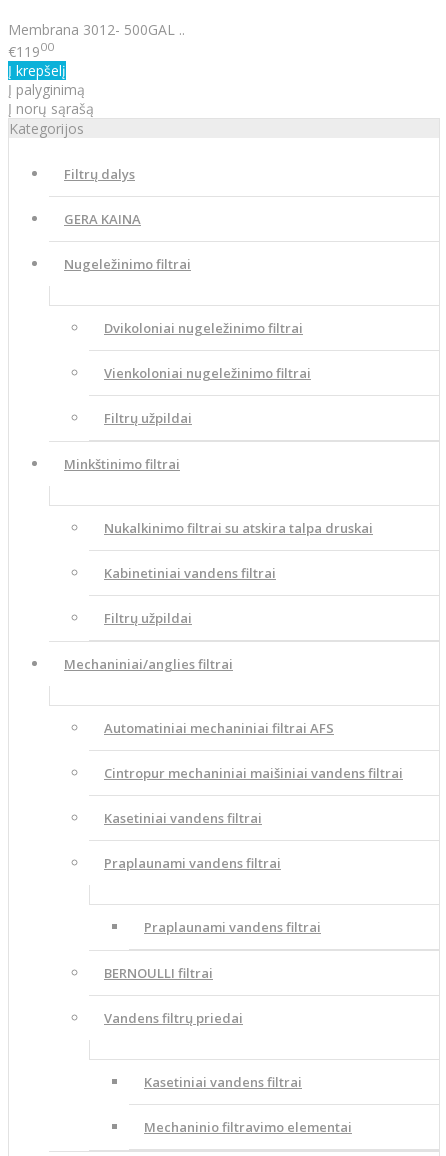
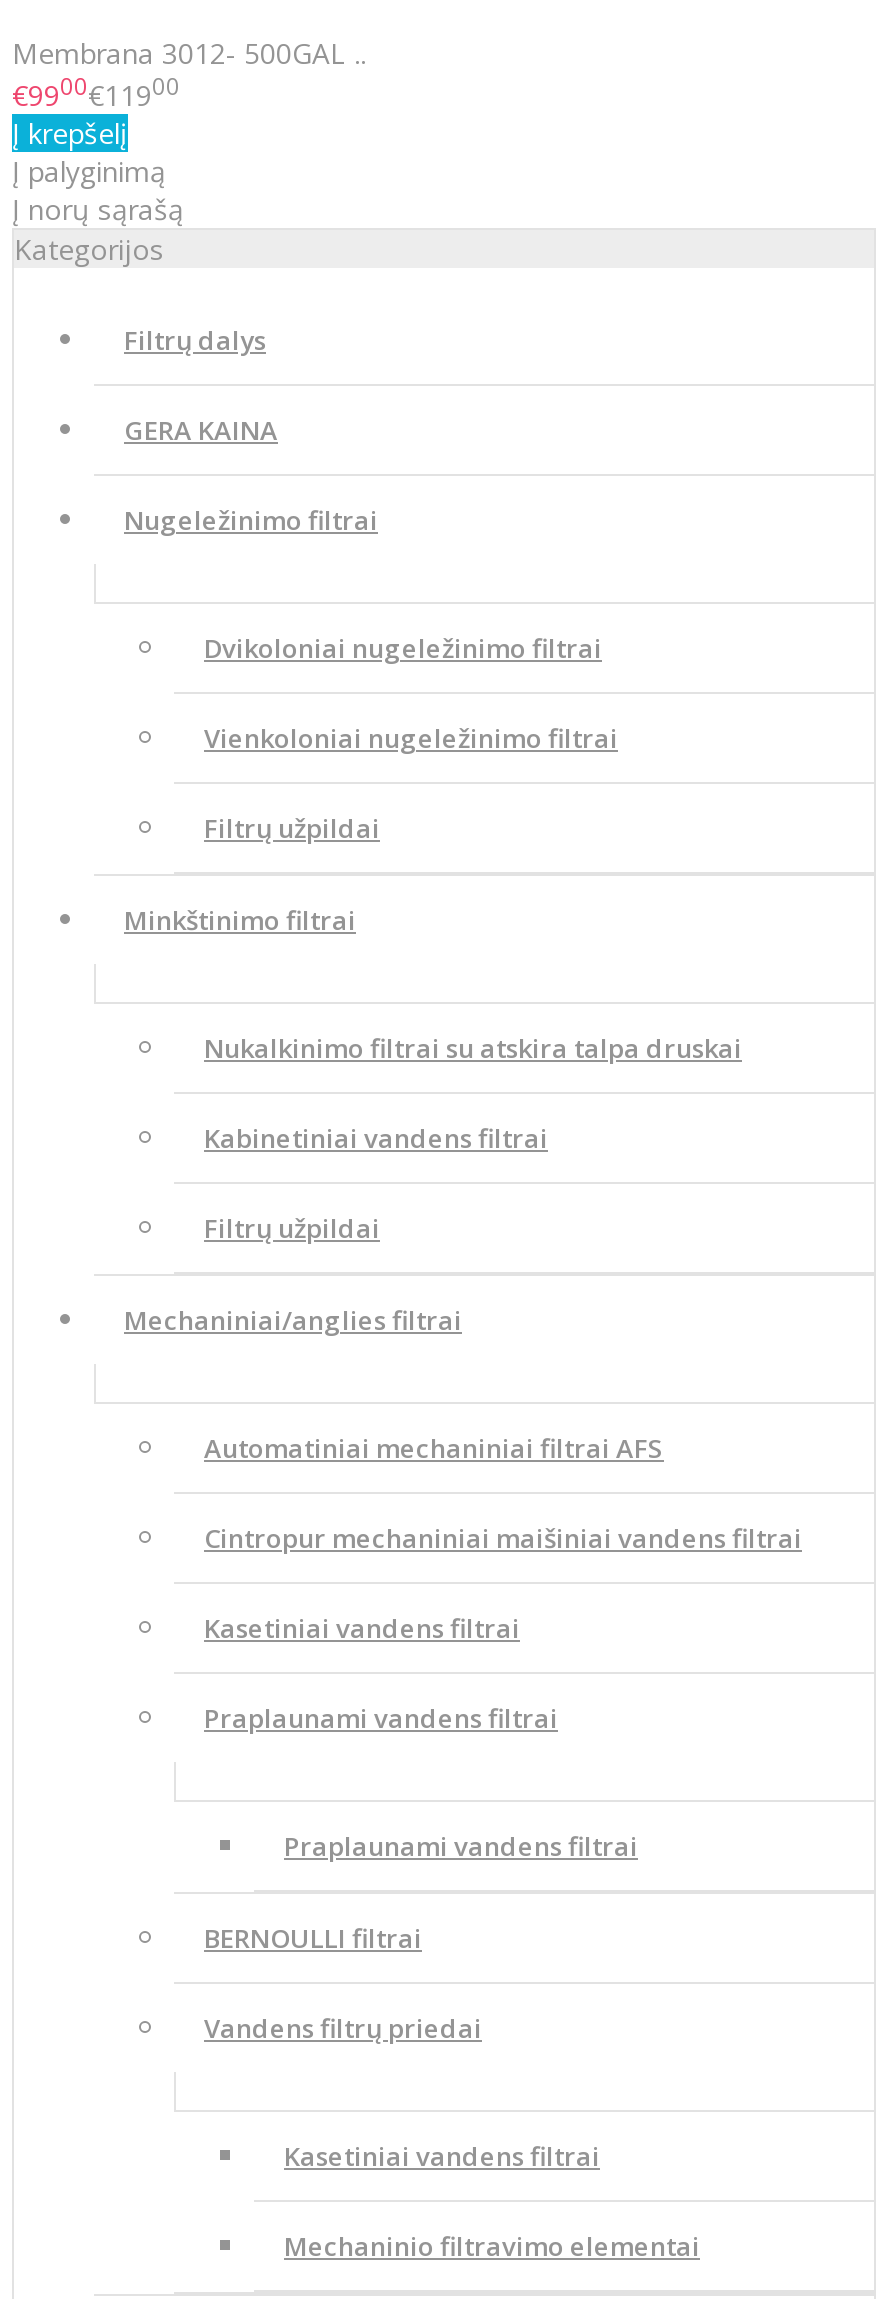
- €11900
+ €9900€11900
